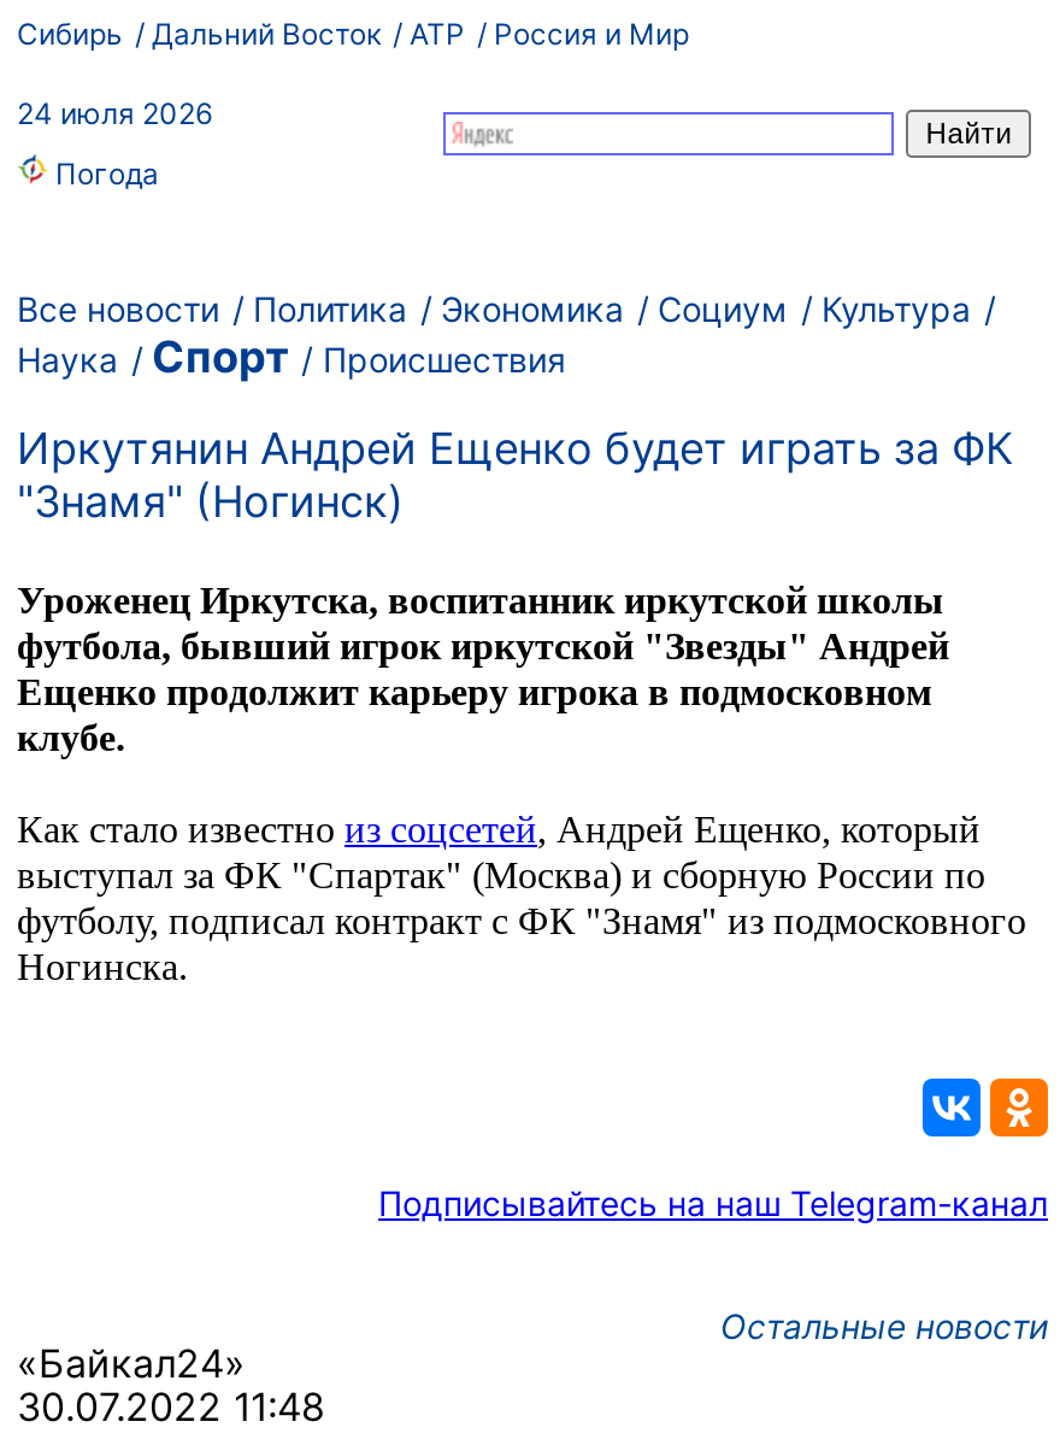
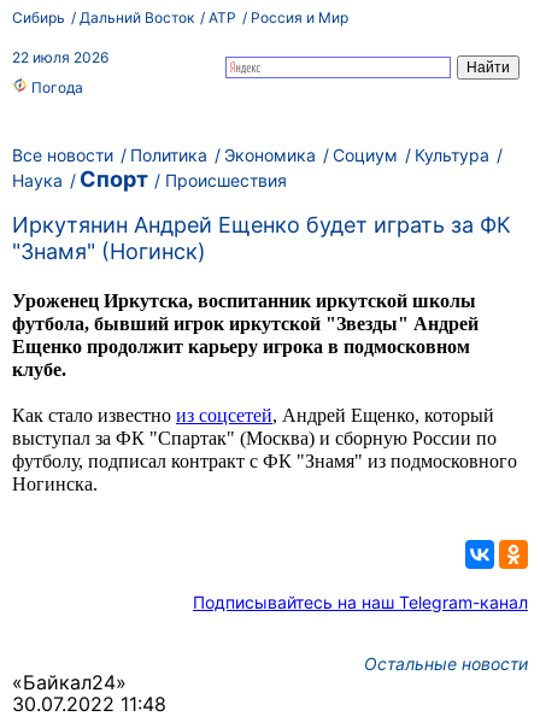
- 24 июля 2026
+ 22 июля 2026
